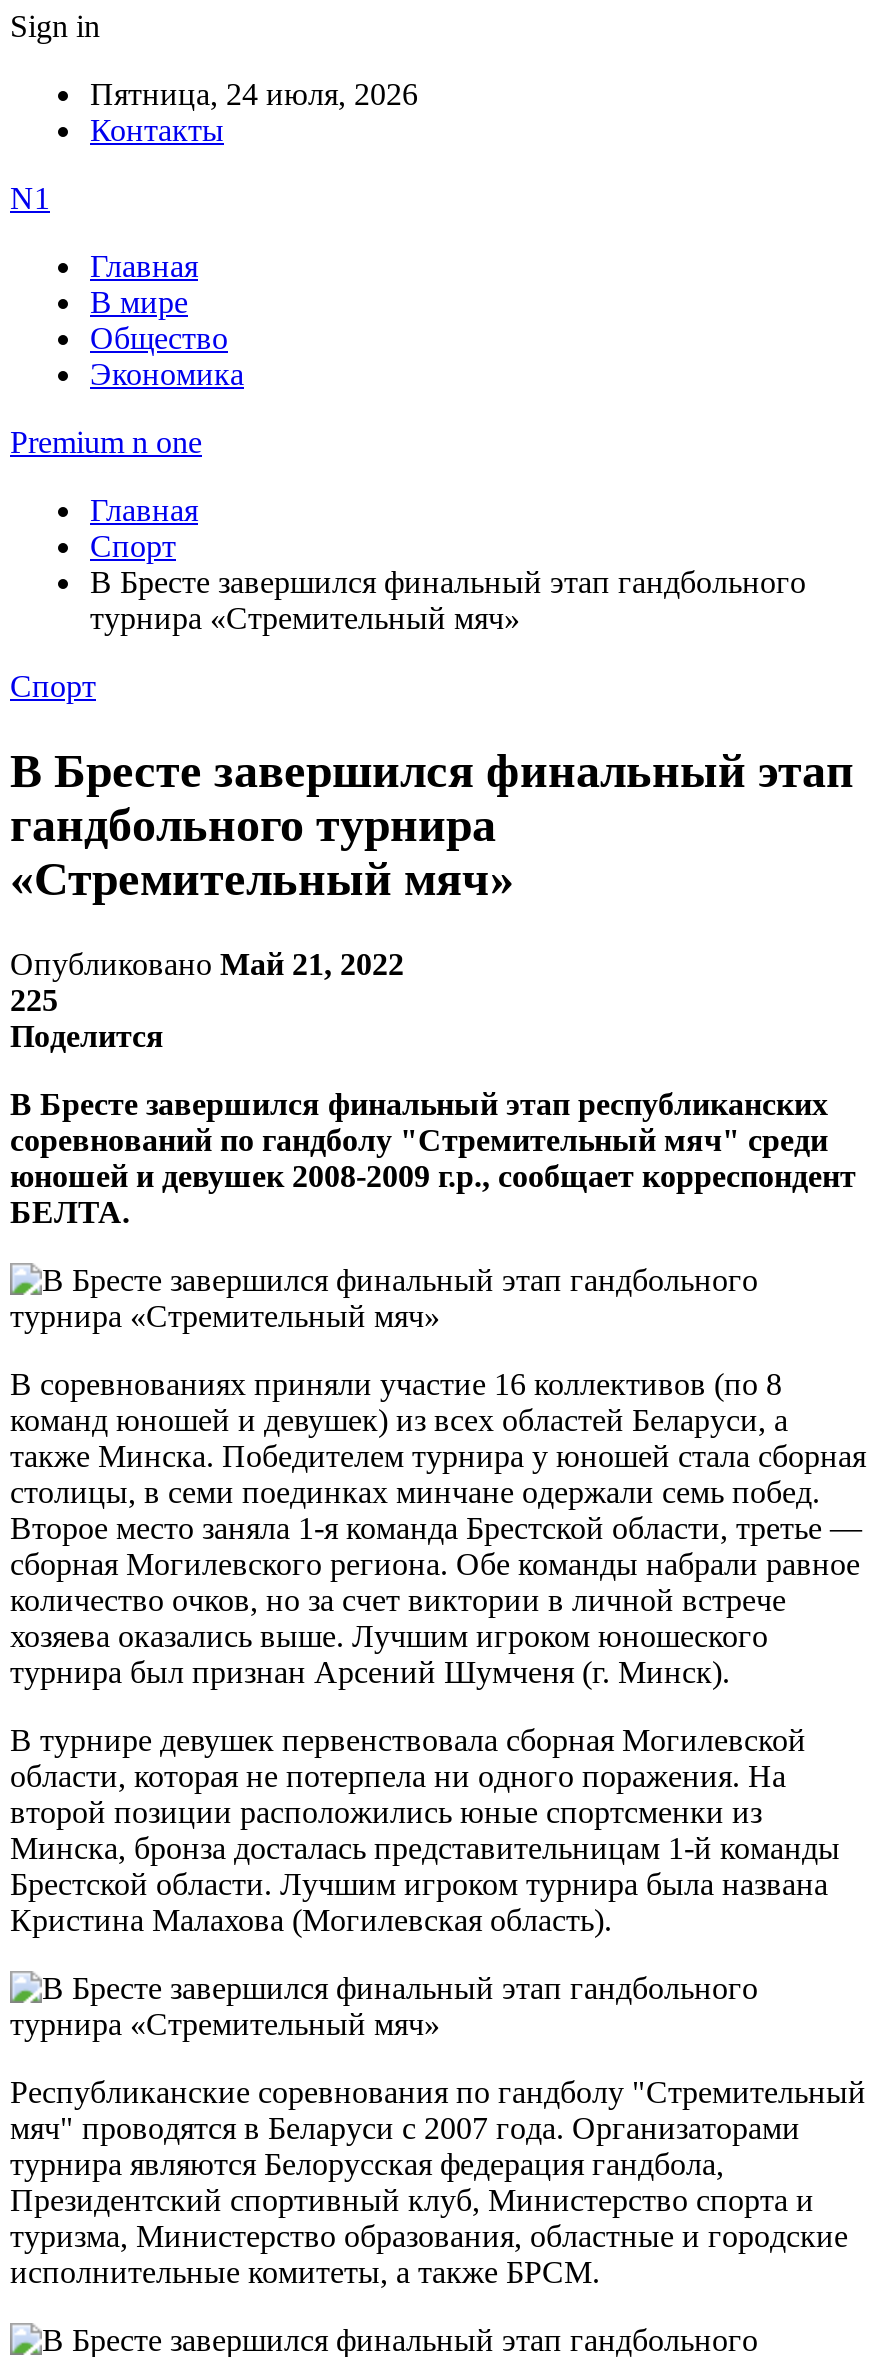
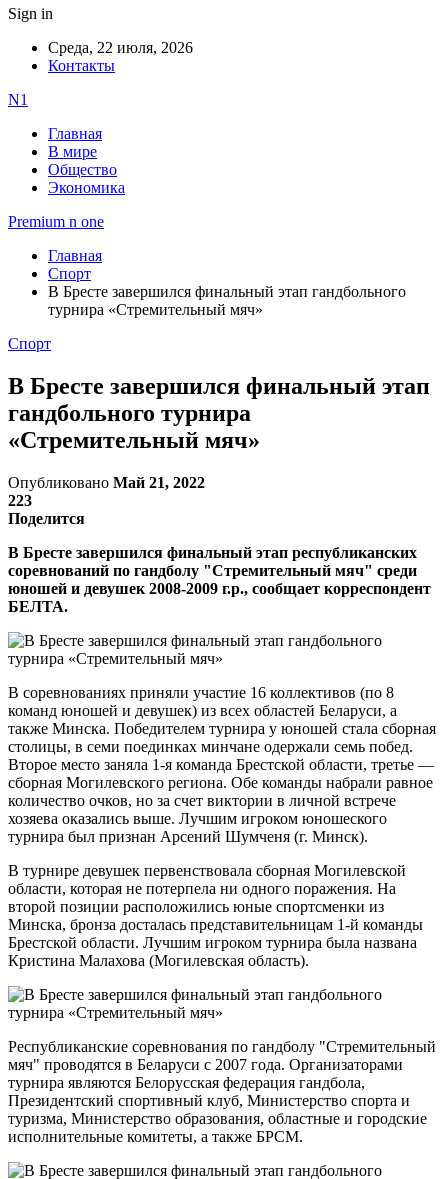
- Пятница, 24 июля, 2026
+ Среда, 22 июля, 2026

- 225
+ 223
